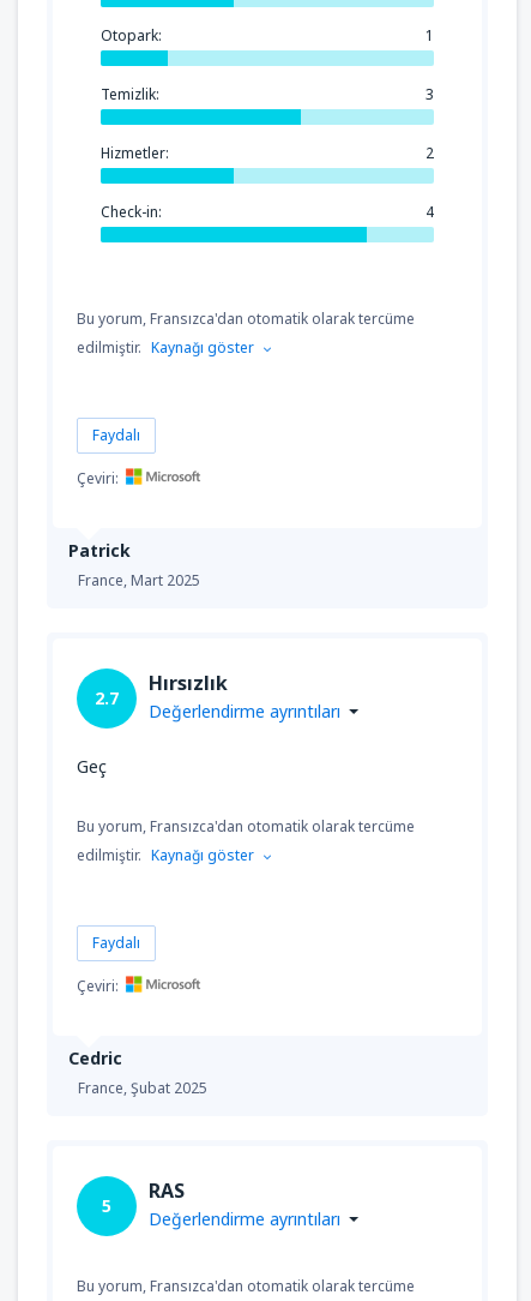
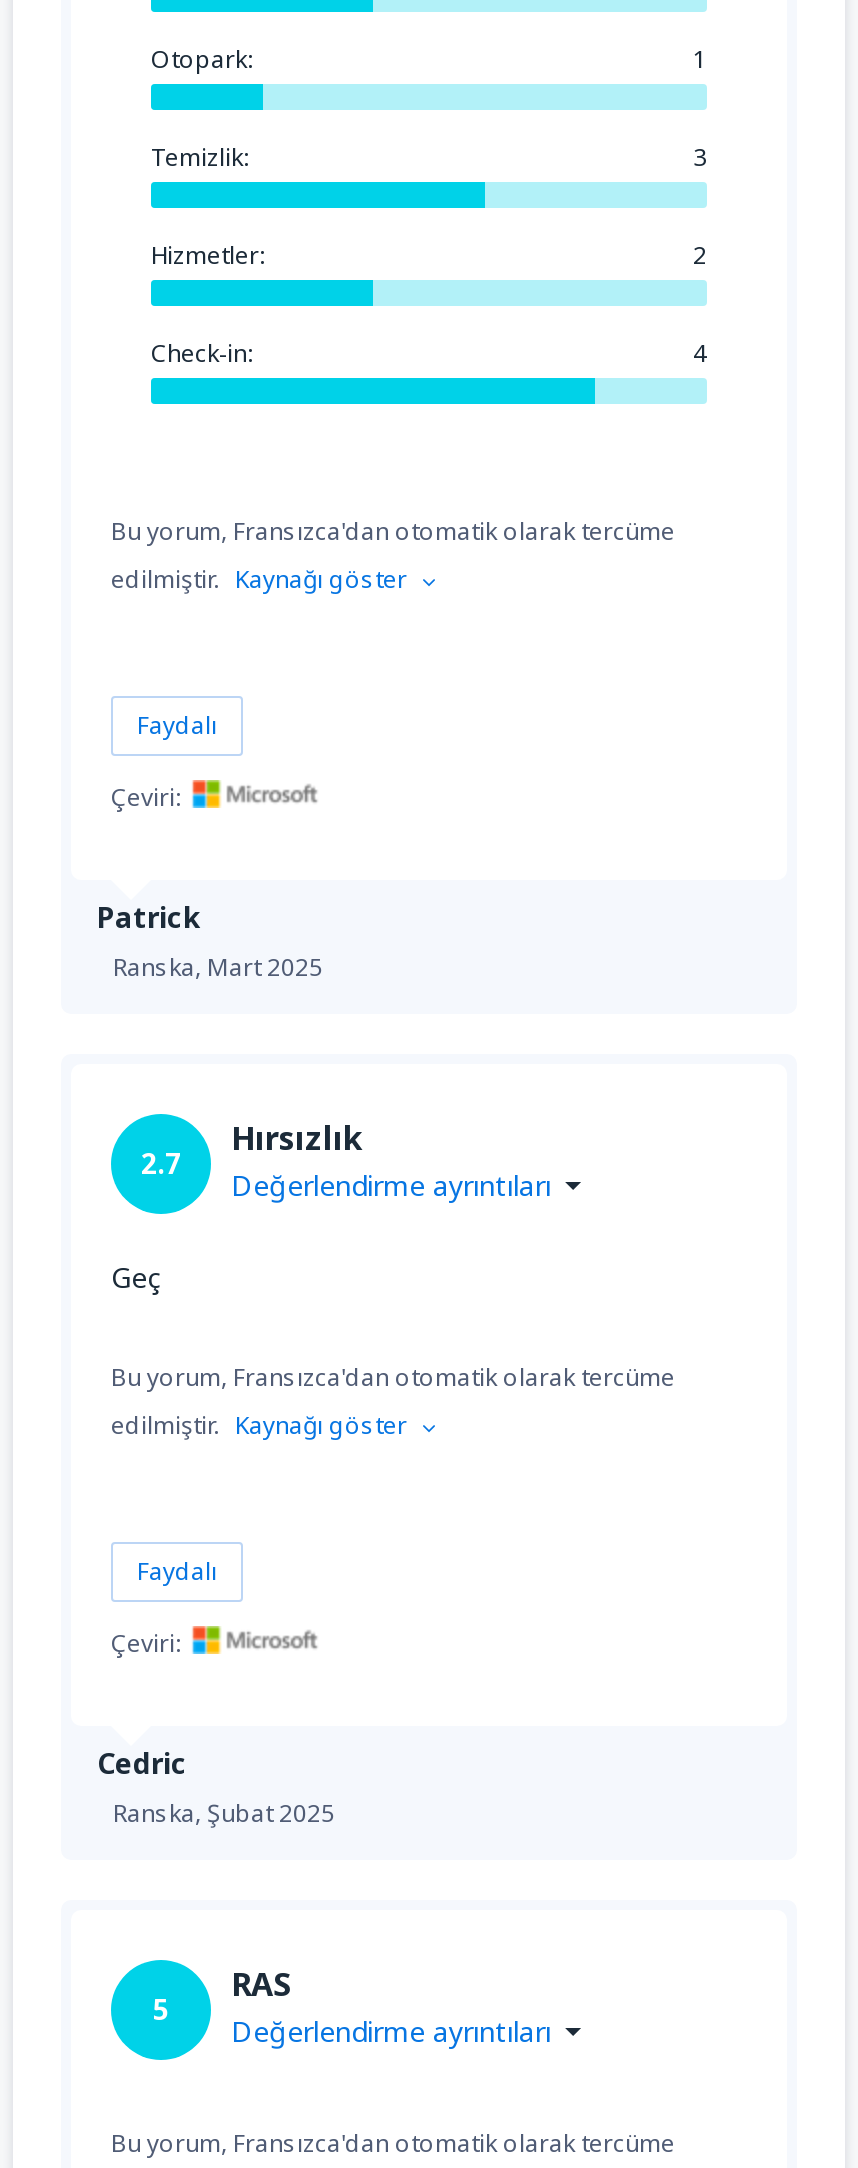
- France, Mart 2025
+ Ranska, Mart 2025

- France, Şubat 2025
+ Ranska, Şubat 2025
